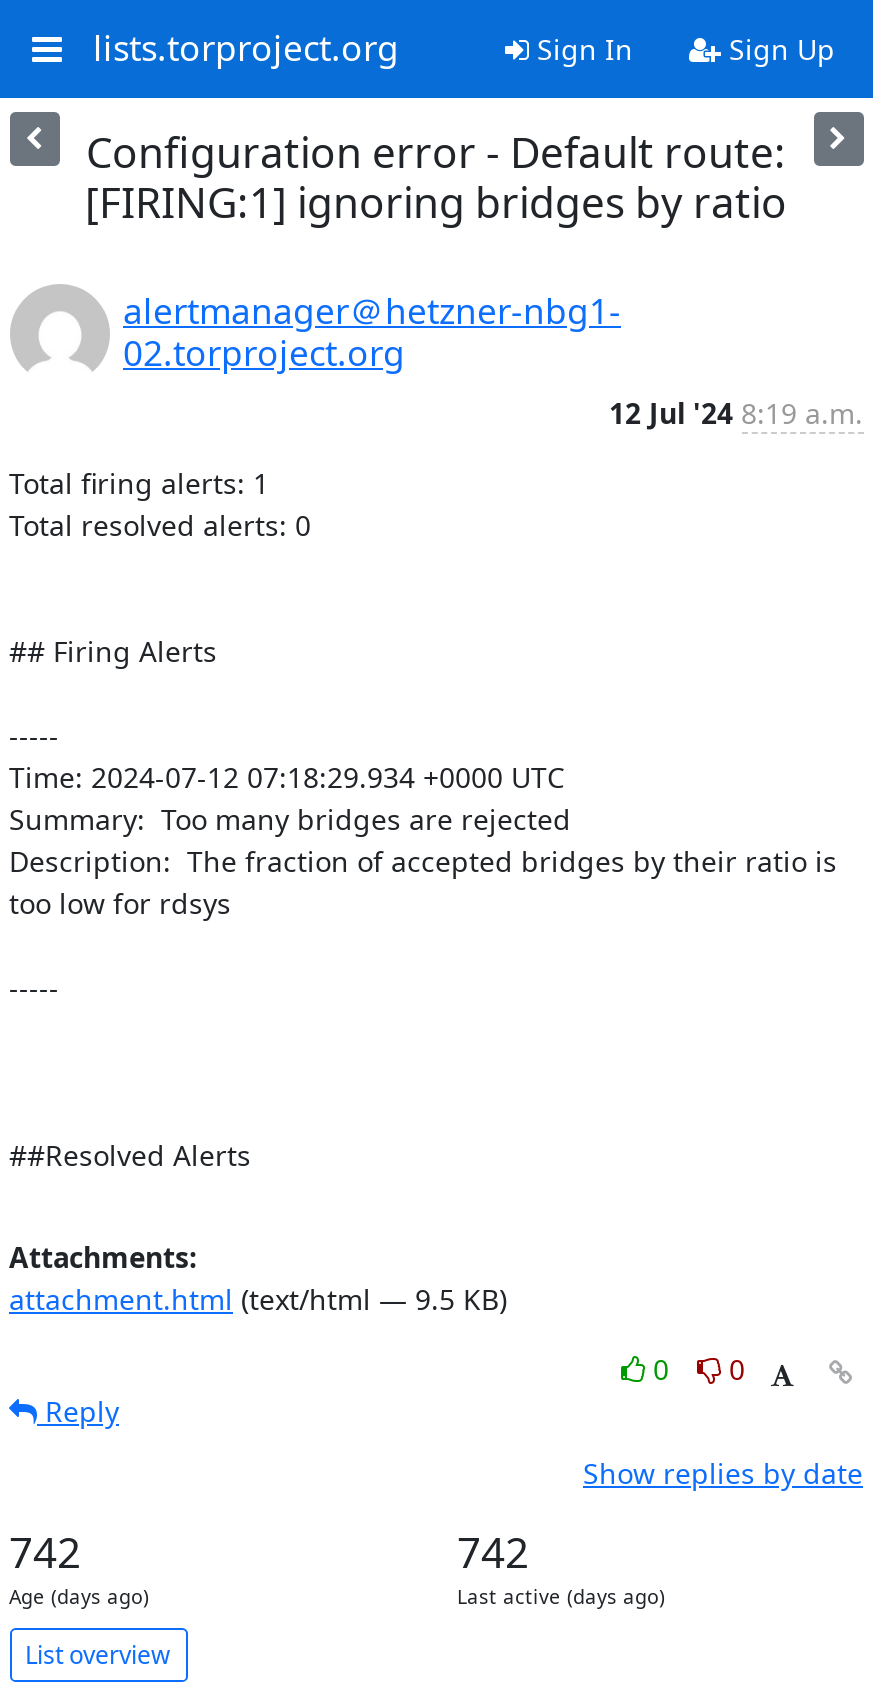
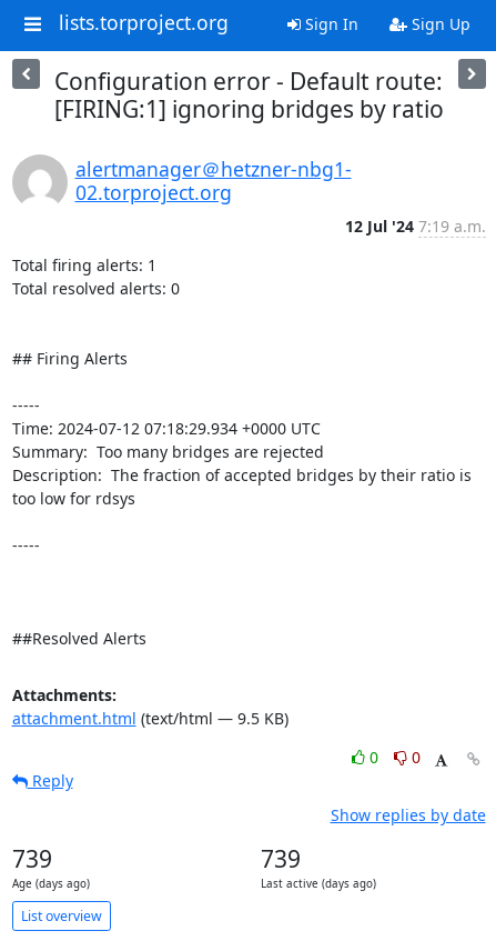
- 12 Jul '24 8:19 a.m.
+ 12 Jul '24 7:19 a.m.

- 742
+ 739

- 742
+ 739
